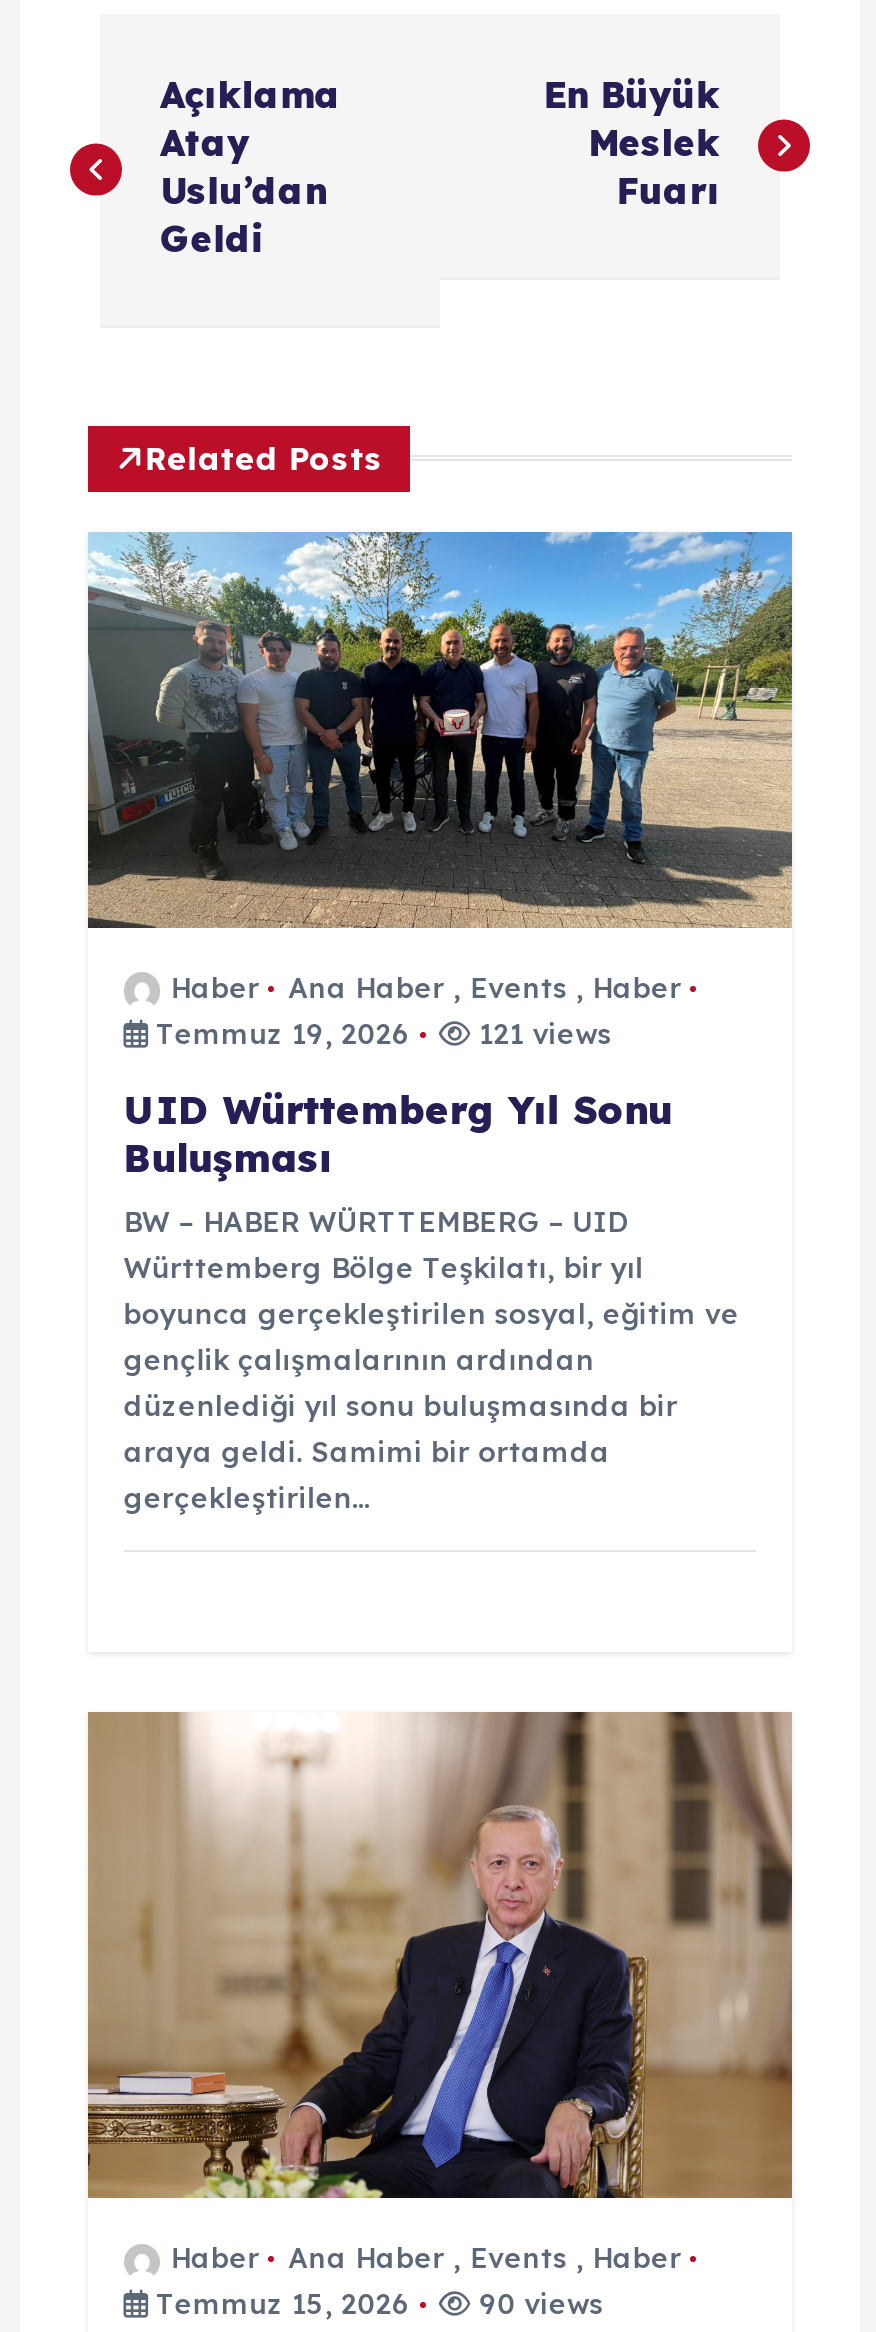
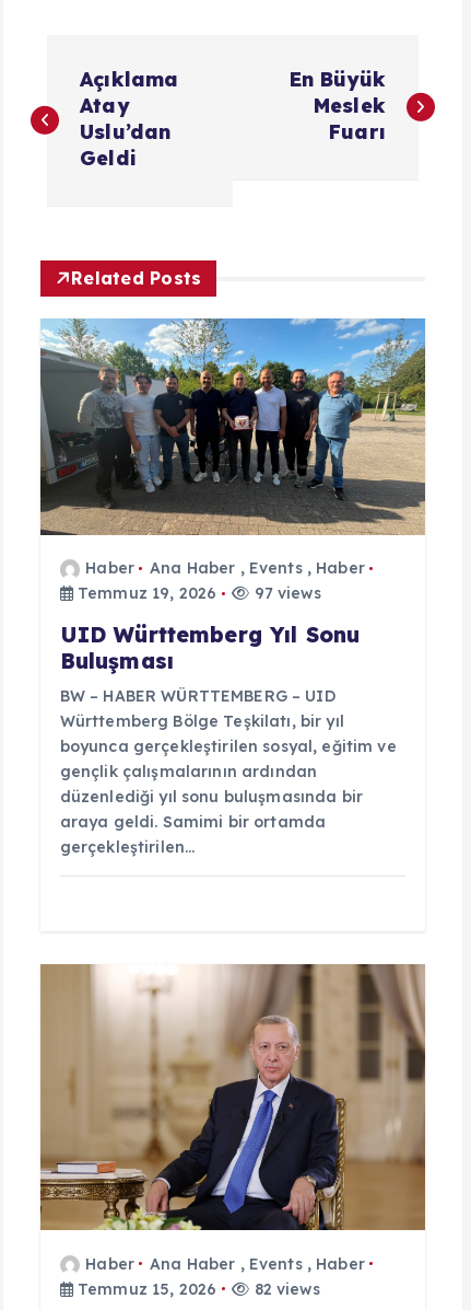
- 121 views
+ 97 views

- Temmuz 15, 2026 90 views
+ Temmuz 15, 2026 82 views
